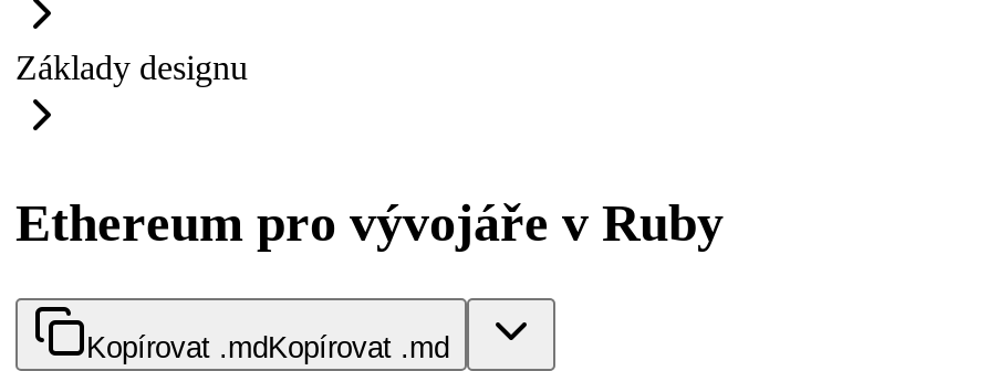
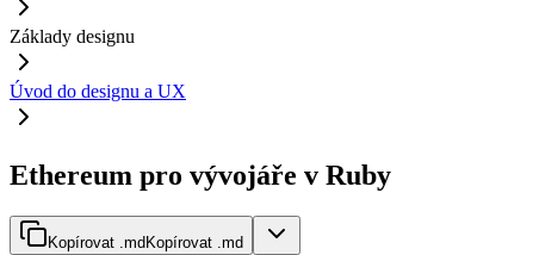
+ Úvod do designu a UX
